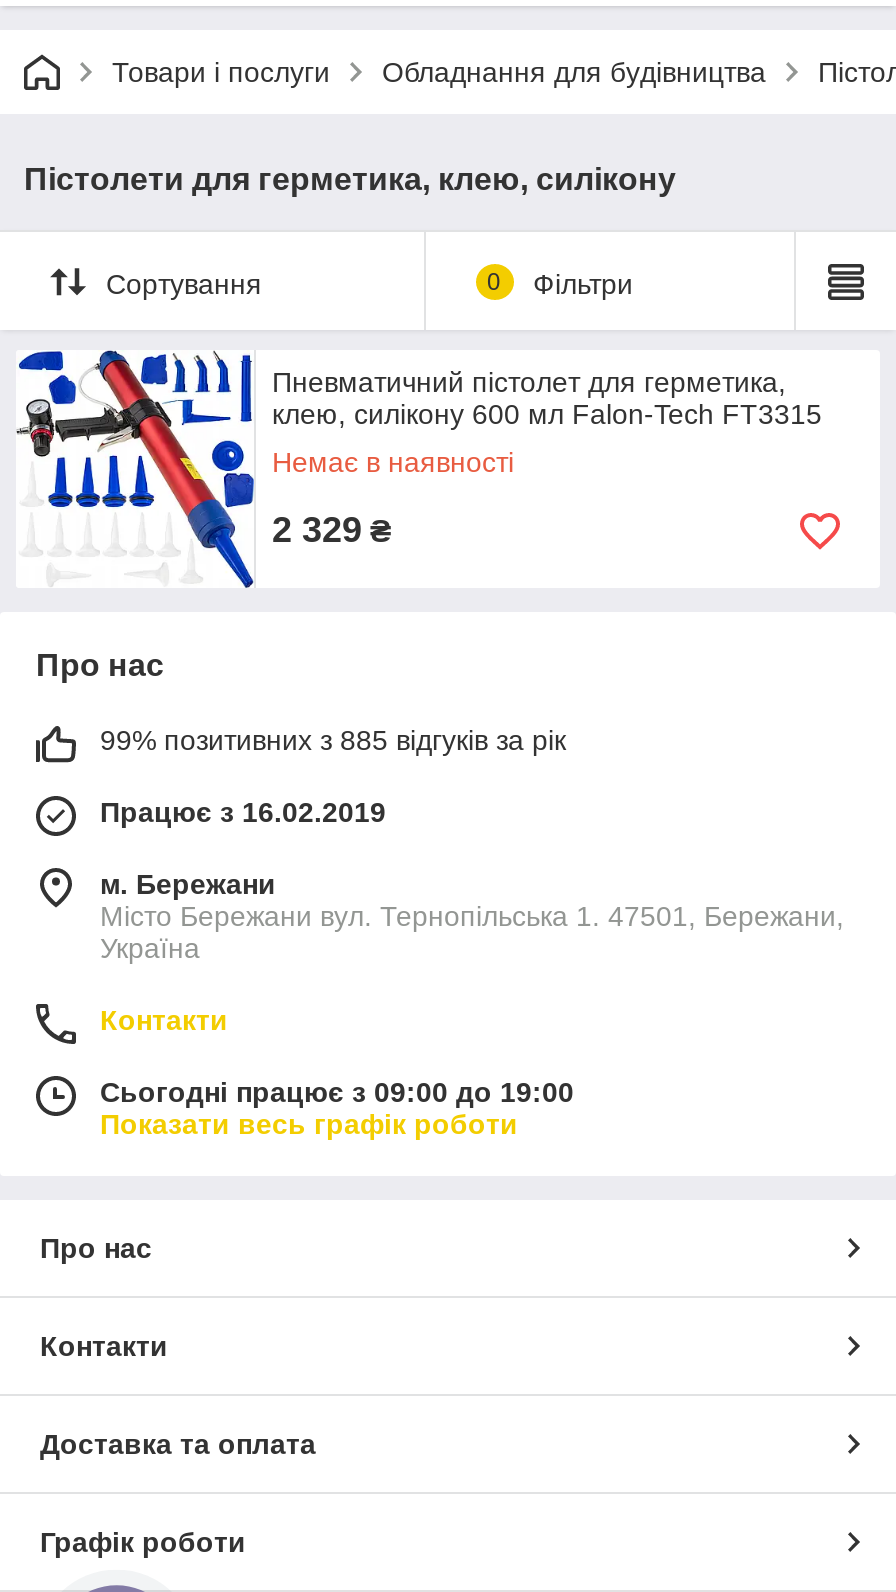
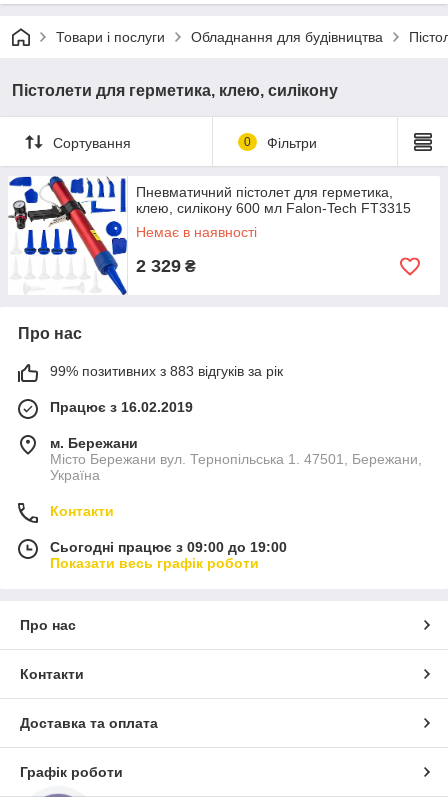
- 99% позитивних з 885 відгуків за рік
+ 99% позитивних з 883 відгуків за рік
